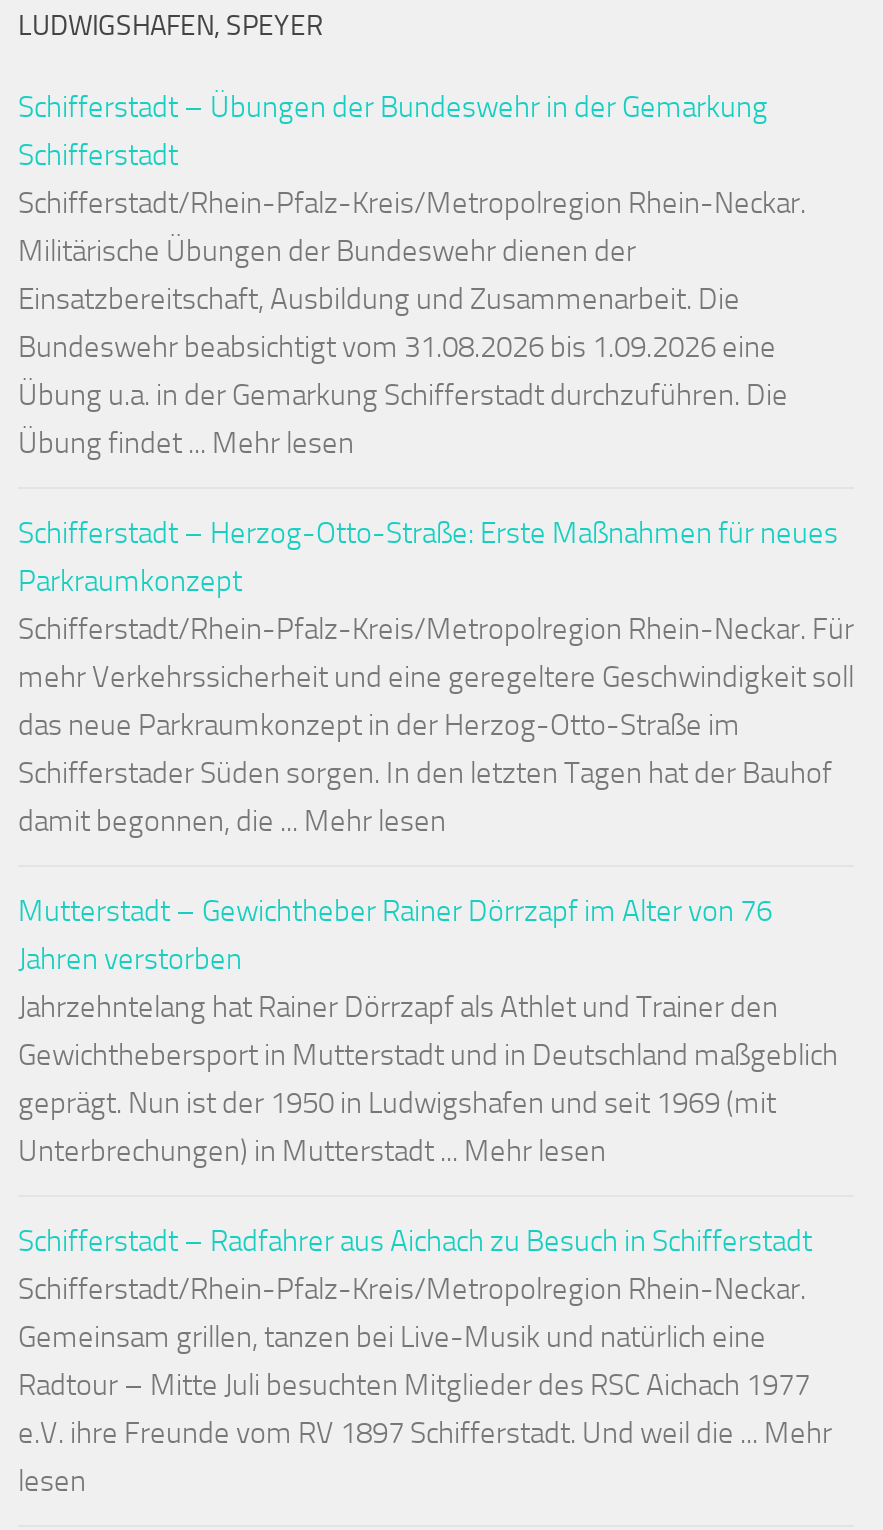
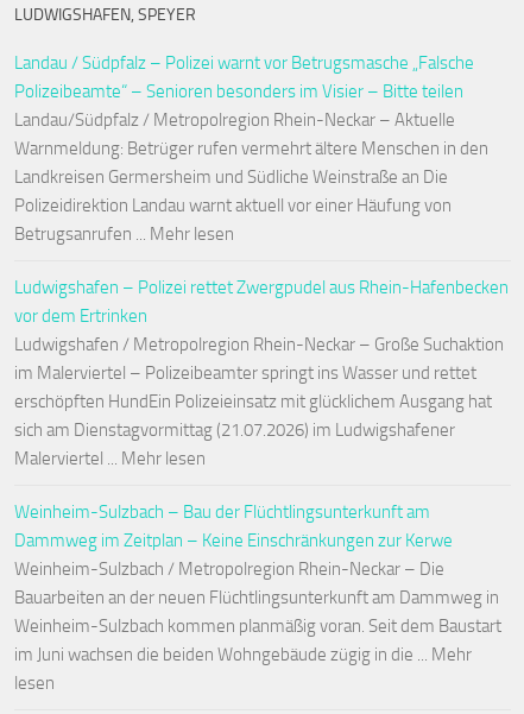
- Schifferstadt – Übungen der Bundeswehr in der Gemarkung
- Schifferstadt
- Schifferstadt/Rhein-Pfalz-Kreis/Metropolregion Rhein-Neckar.
- Militärische Übungen der Bundeswehr dienen der
- Einsatzbereitschaft, Ausbildung und Zusammenarbeit. Die
- Bundeswehr beabsichtigt vom 31.08.2026 bis 1.09.2026 eine
- Übung u.a. in der Gemarkung Schifferstadt durchzuführen. Die
- Übung findet ... Mehr lesen
- Schifferstadt – Herzog-Otto-Straße: Erste Maßnahmen für neues
- Parkraumkonzept
- Schifferstadt/Rhein-Pfalz-Kreis/Metropolregion Rhein-Neckar. Für
- mehr Verkehrssicherheit und eine geregeltere Geschwindigkeit soll
- das neue Parkraumkonzept in der Herzog-Otto-Straße im
- Schifferstader Süden sorgen. In den letzten Tagen hat der Bauhof
- damit begonnen, die ... Mehr lesen
- Mutterstadt – Gewichtheber Rainer Dörrzapf im Alter von 76
- Jahren verstorben
- Jahrzehntelang hat Rainer Dörrzapf als Athlet und Trainer den
- Gewichthebersport in Mutterstadt und in Deutschland maßgeblich
- geprägt. Nun ist der 1950 in Ludwigshafen und seit 1969 (mit
- Unterbrechungen) in Mutterstadt ... Mehr lesen
- Schifferstadt – Radfahrer aus Aichach zu Besuch in Schifferstadt
- Schifferstadt/Rhein-Pfalz-Kreis/Metropolregion Rhein-Neckar.
- Gemeinsam grillen, tanzen bei Live-Musik und natürlich eine
- Radtour – Mitte Juli besuchten Mitglieder des RSC Aichach 1977
- e.V. ihre Freunde vom RV 1897 Schifferstadt. Und weil die ... Mehr
+ Landau / Südpfalz – Polizei warnt vor Betrugsmasche „Falsche
+ Polizeibeamte“ – Senioren besonders im Visier – Bitte teilen
+ Landau/Südpfalz / Metropolregion Rhein-Neckar – Aktuelle
+ Warnmeldung: Betrüger rufen vermehrt ältere Menschen in den
+ Landkreisen Germersheim und Südliche Weinstraße an Die
+ Polizeidirektion Landau warnt aktuell vor einer Häufung von
+ Betrugsanrufen ... Mehr lesen
+ Ludwigshafen – Polizei rettet Zwergpudel aus Rhein-Hafenbecken
+ vor dem Ertrinken
+ Ludwigshafen / Metropolregion Rhein-Neckar – Große Suchaktion
+ im Malerviertel – Polizeibeamter springt ins Wasser und rettet
+ erschöpften HundEin Polizeieinsatz mit glücklichem Ausgang hat
+ sich am Dienstagvormittag (21.07.2026) im Ludwigshafener
+ Malerviertel ... Mehr lesen
+ Weinheim-Sulzbach – Bau der Flüchtlingsunterkunft am
+ Dammweg im Zeitplan – Keine Einschränkungen zur Kerwe
+ Weinheim-Sulzbach / Metropolregion Rhein-Neckar – Die
+ Bauarbeiten an der neuen Flüchtlingsunterkunft am Dammweg in
+ Weinheim-Sulzbach kommen planmäßig voran. Seit dem Baustart
+ im Juni wachsen die beiden Wohngebäude zügig in die ... Mehr
